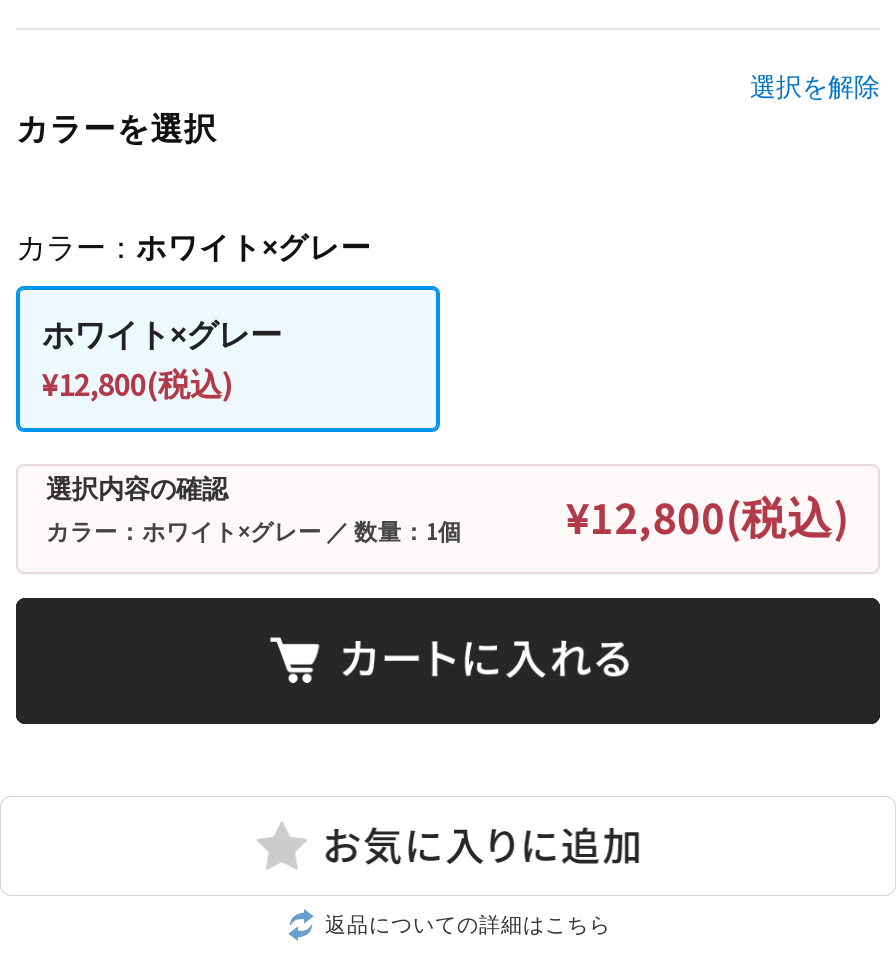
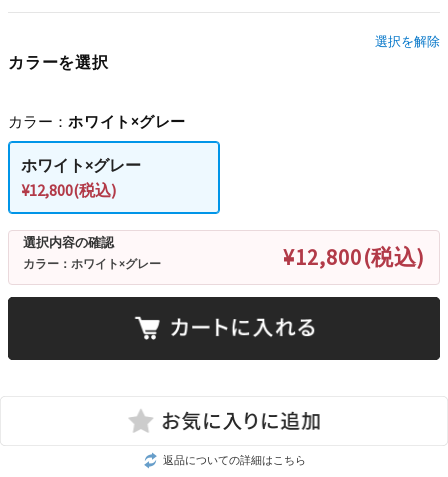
- カラー：ホワイト×グレー ／ 数量：1個
+ カラー：ホワイト×グレー
